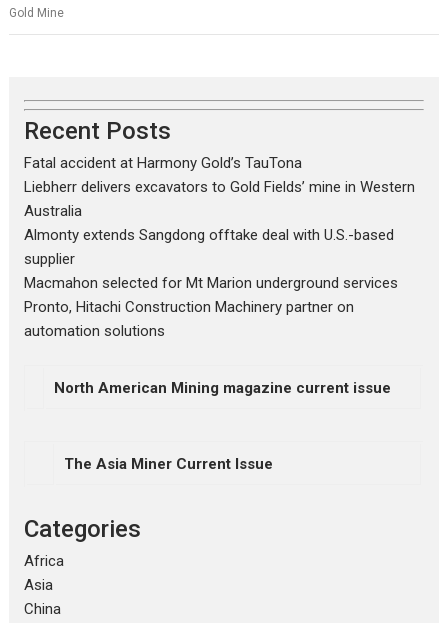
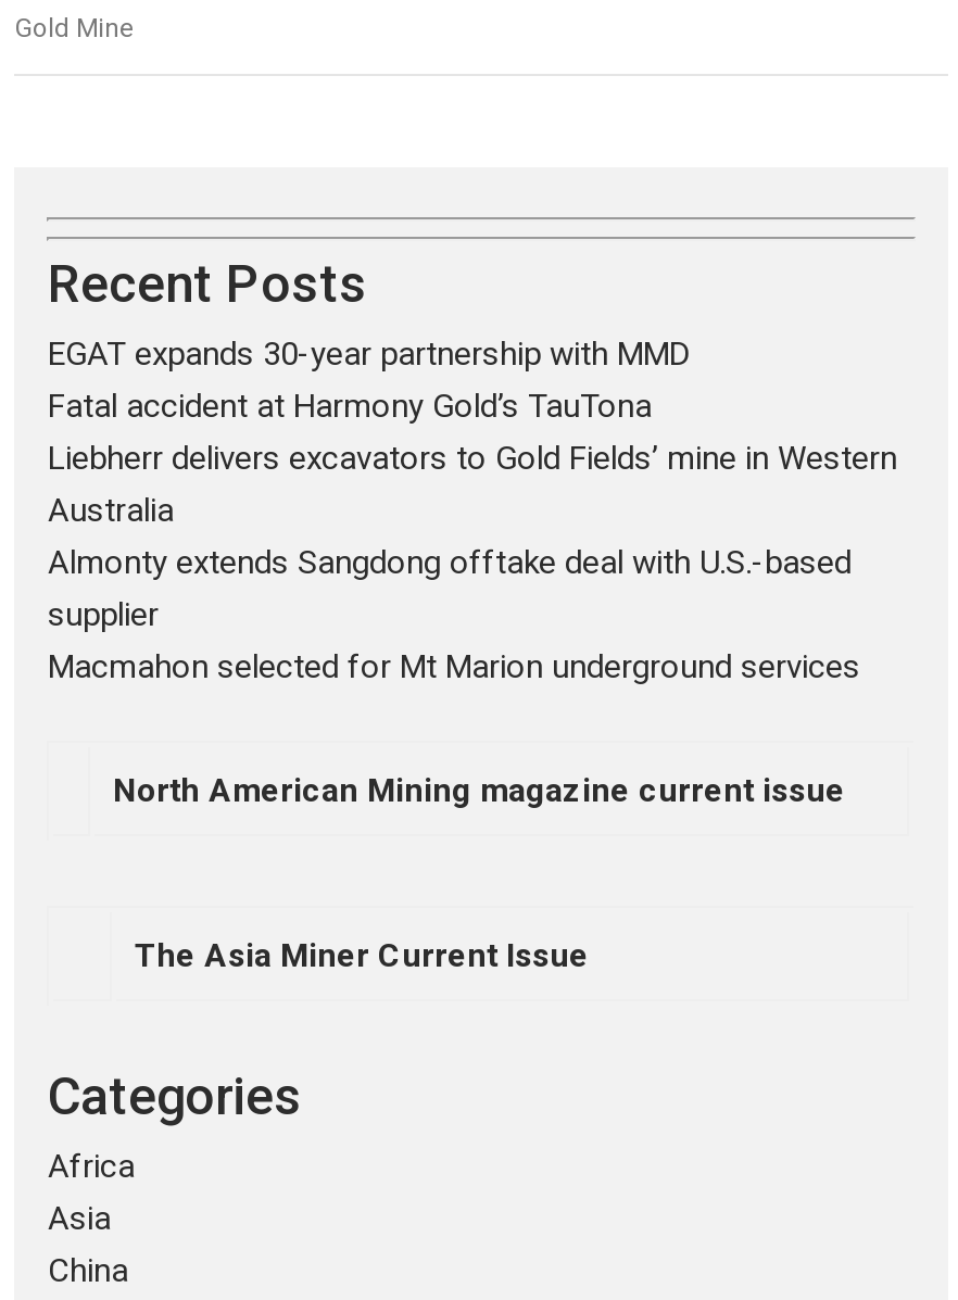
+ EGAT expands 30-year partnership with MMD

moved down: Fatal accident at Harmony Gold’s TauTona | Liebherr delivers excavators to Gold Fields’ mine in Western | Australia | Almonty extends Sangdong offtake deal with U.S.-based | supplier | Macmahon selected for Mt Marion underground services

- Pronto, Hitachi Construction Machinery partner on
- automation solutions
